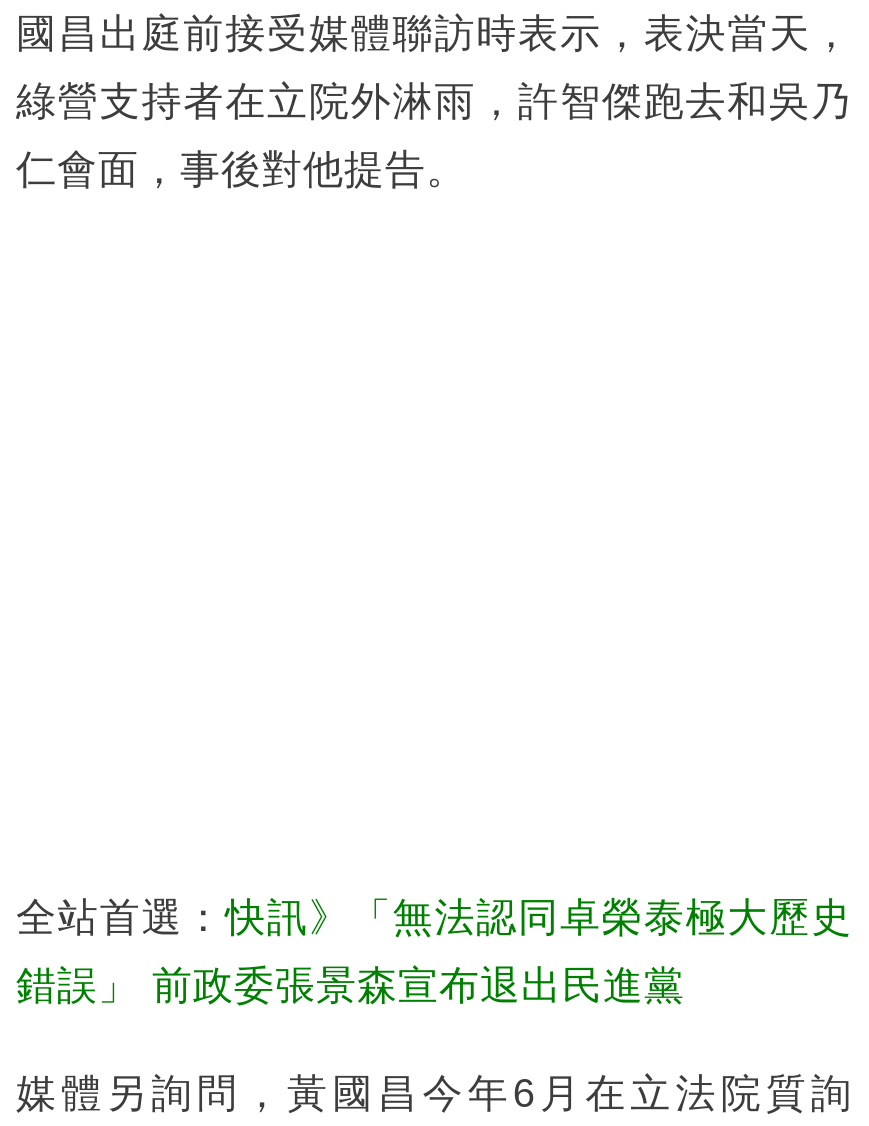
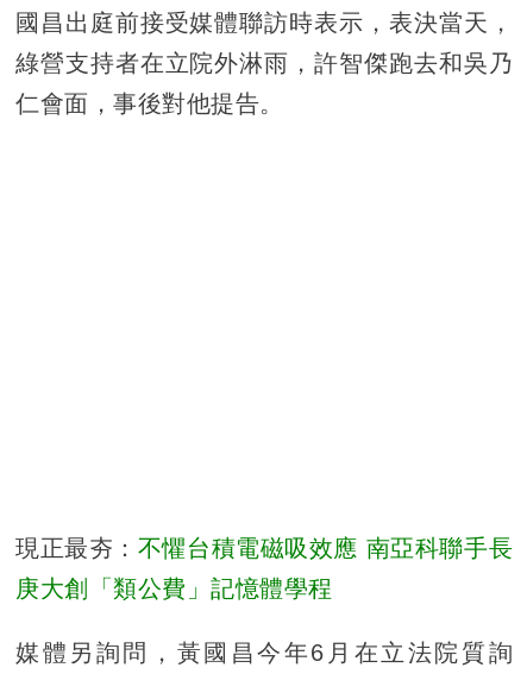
- 全站首選：快訊》「無法認同卓榮泰極大歷史
+ 現正最夯：不懼台積電磁吸效應 南亞科聯手長

- 錯誤」 前政委張景森宣布退出民進黨
+ 庚大創「類公費」記憶體學程
